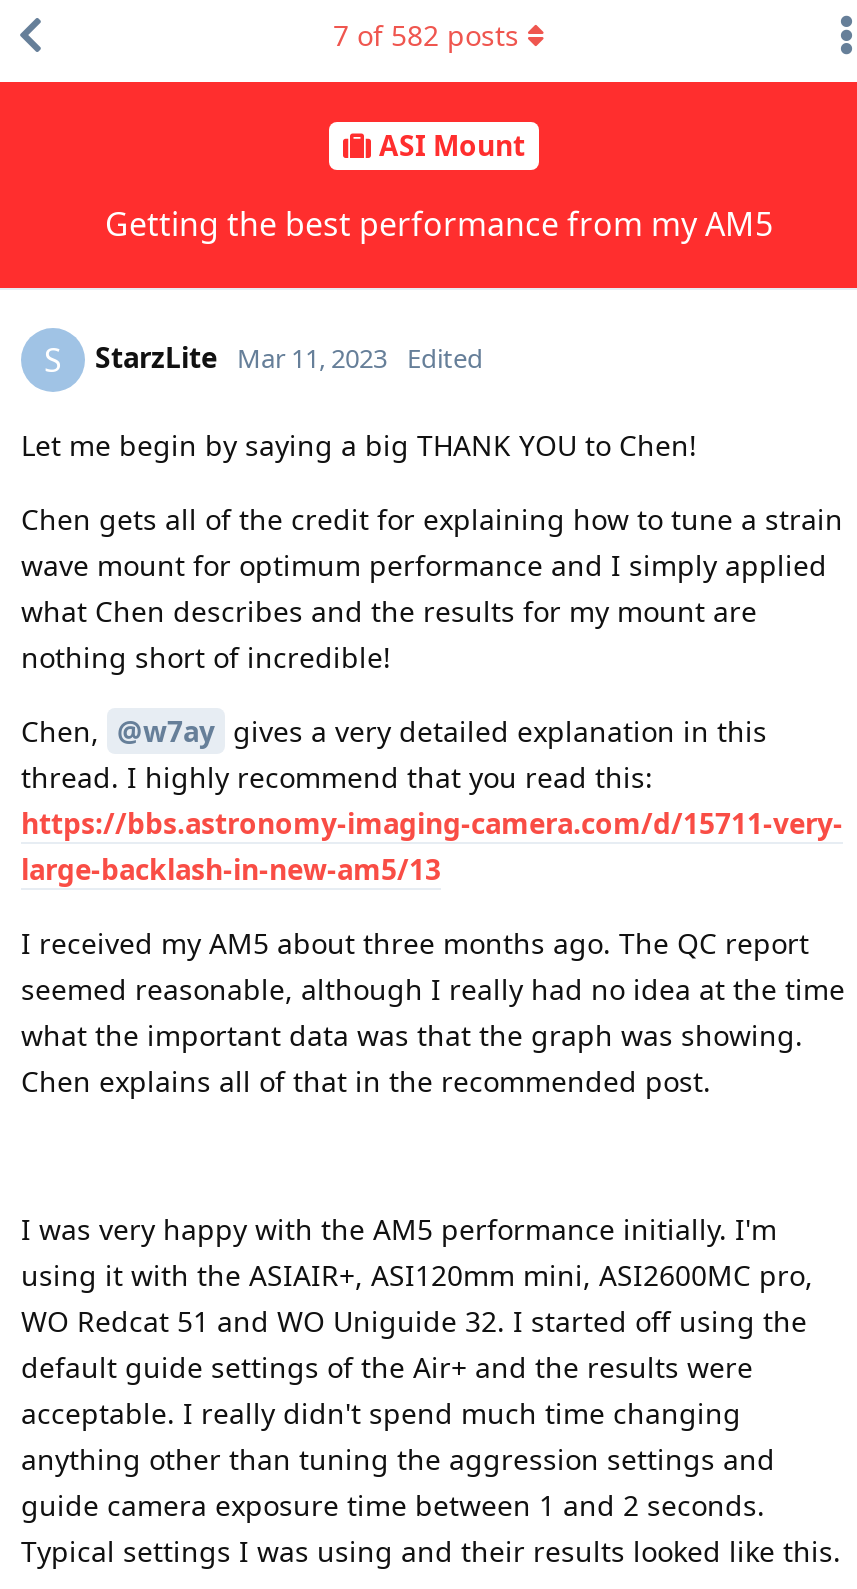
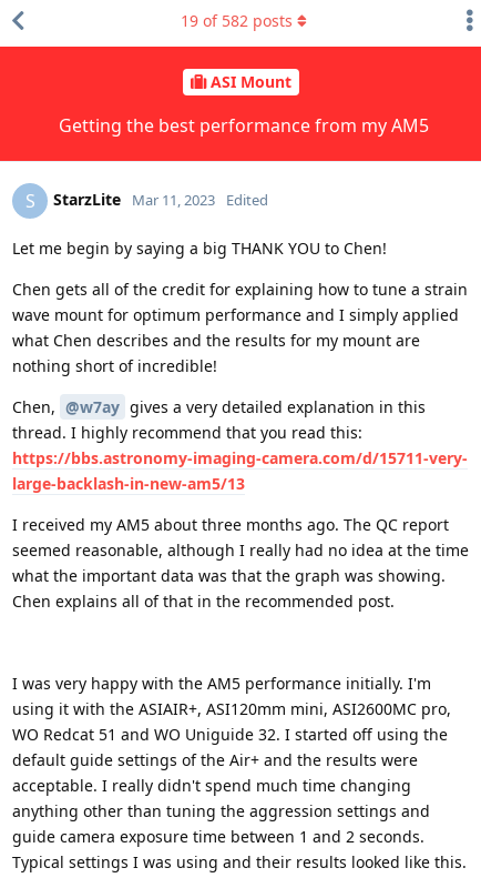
- 7 of 582 posts
+ 19 of 582 posts
